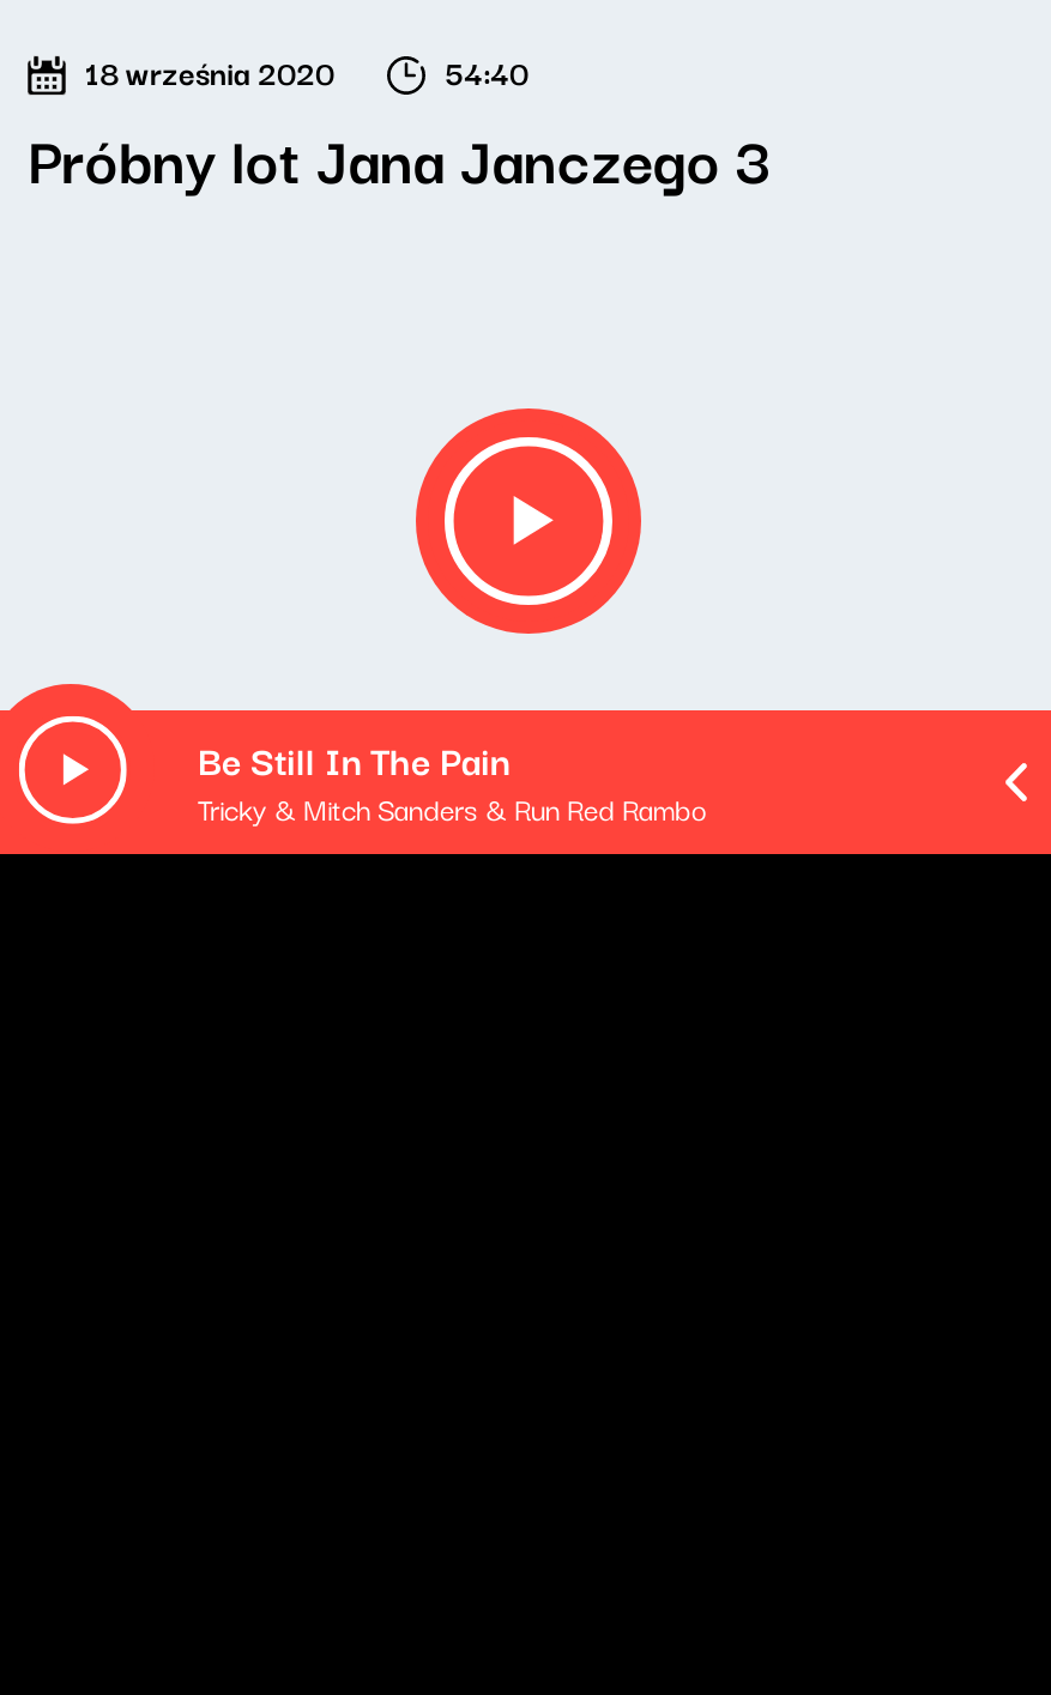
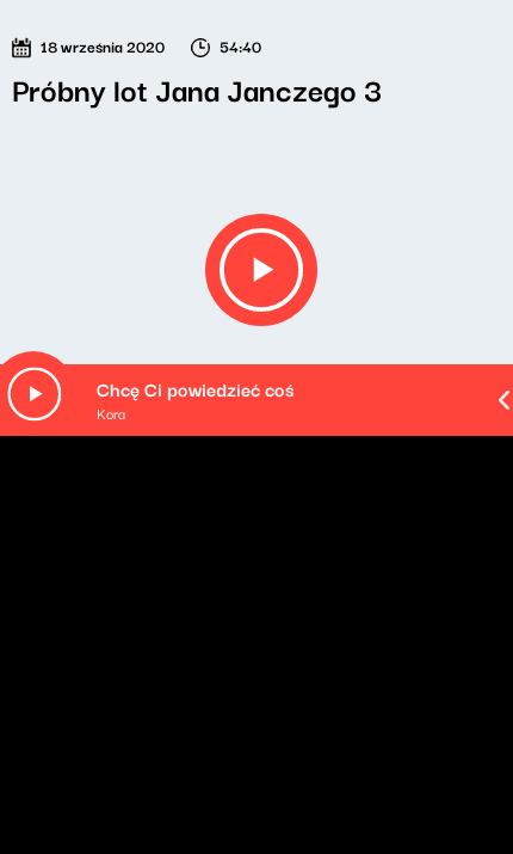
- Be Still In The Pain
- Tricky & Mitch Sanders & Run Red Rambo
+ Chcę Ci powiedzieć coś
+ Kora
